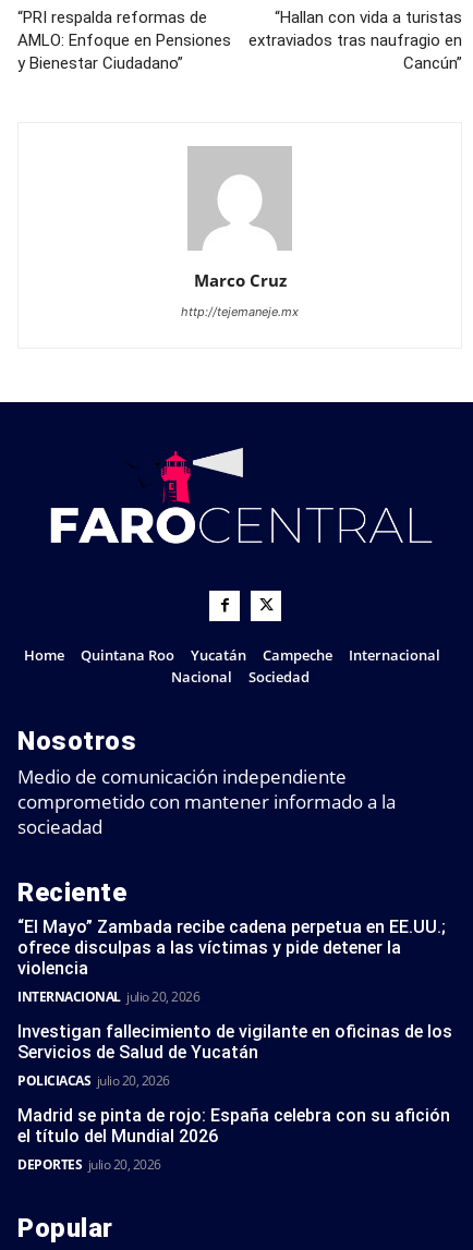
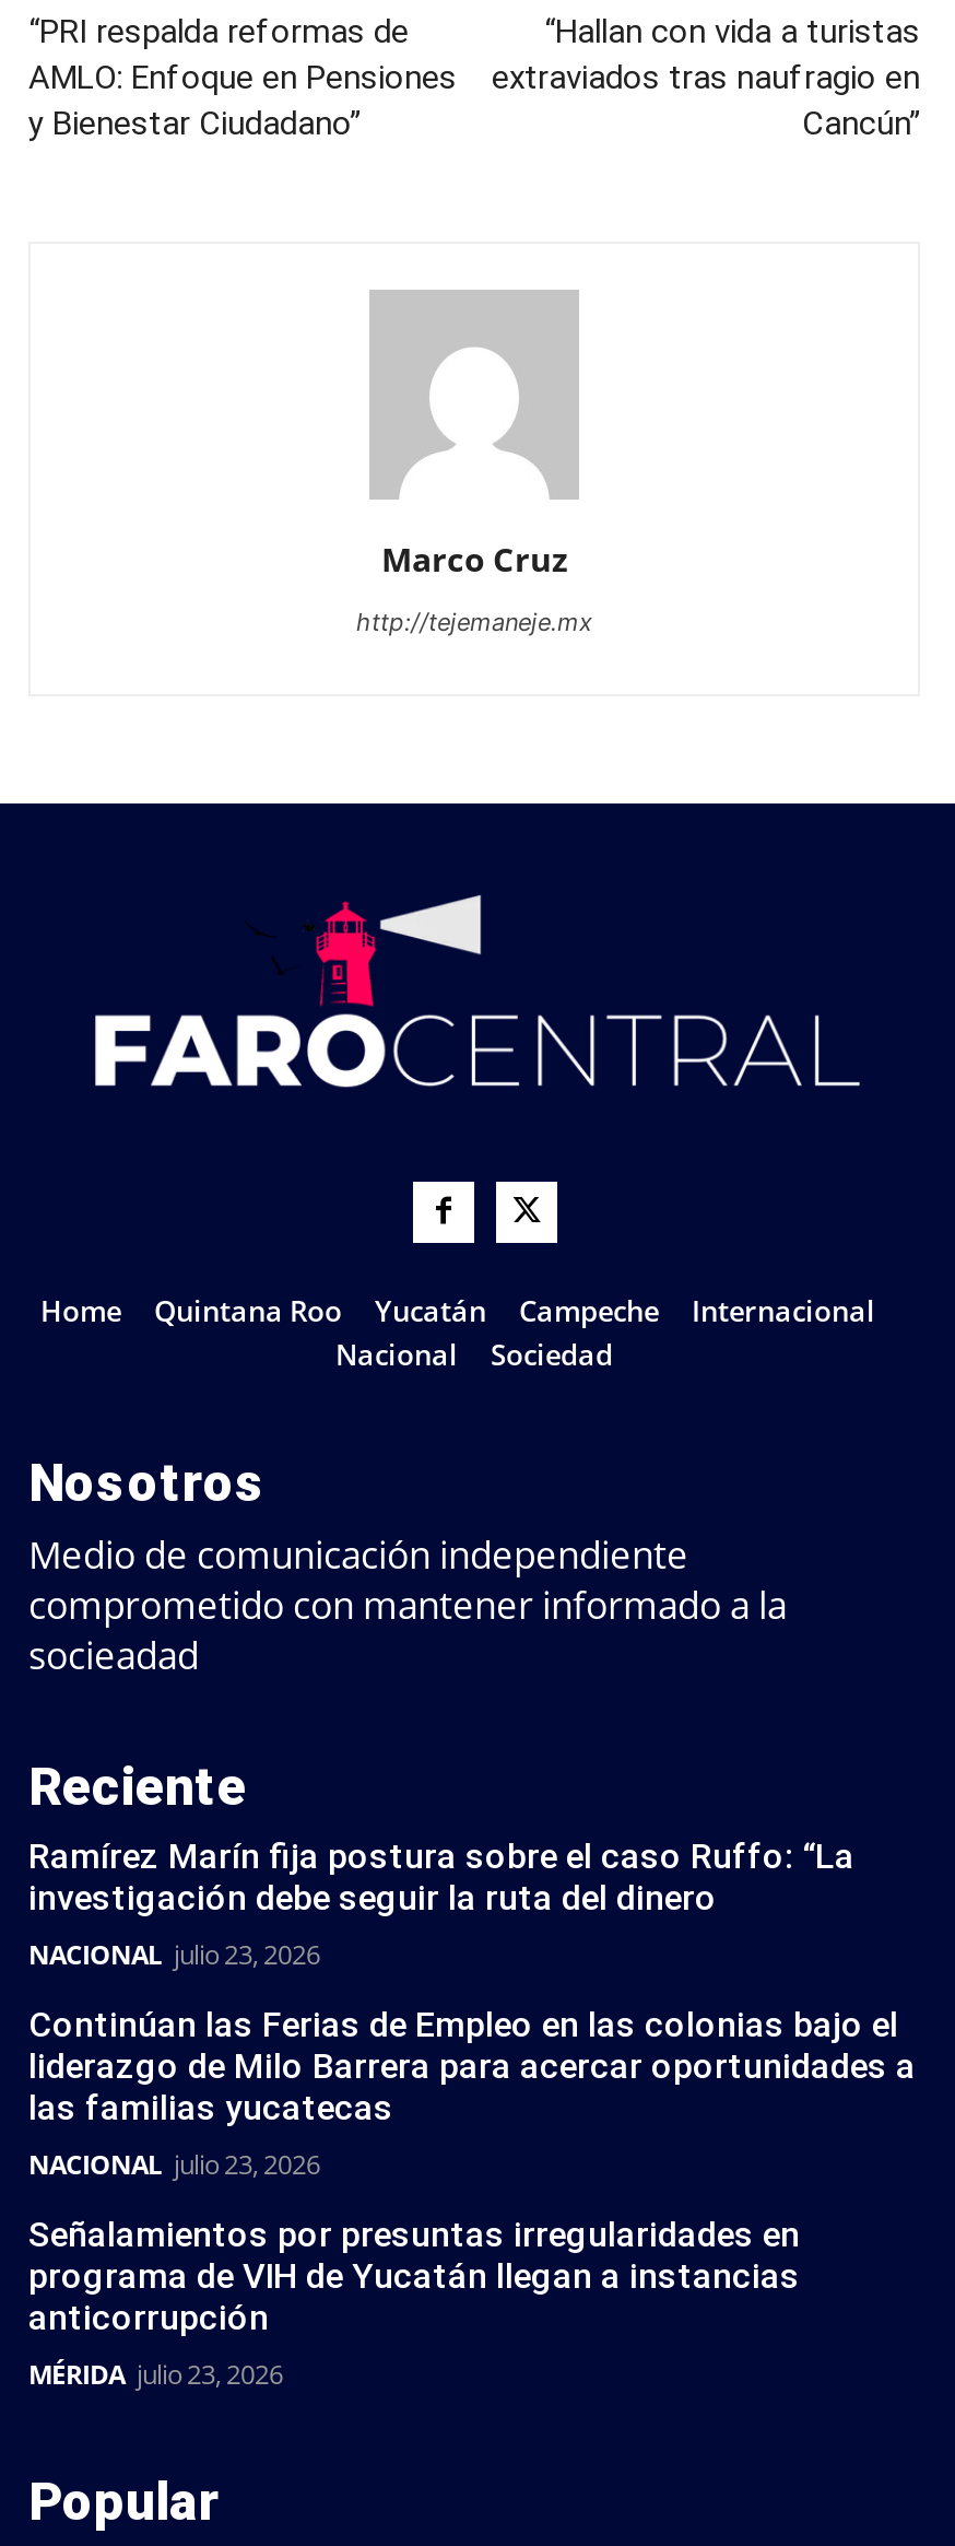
- “El Mayo” Zambada recibe cadena perpetua en EE.UU.;
- ofrece disculpas a las víctimas y pide detener la
- violencia
- INTERNACIONAL julio 20, 2026
+ Ramírez Marín fija postura sobre el caso Ruffo: “La
+ investigación debe seguir la ruta del dinero
+ NACIONAL julio 23, 2026

- Investigan fallecimiento de vigilante en oficinas de los
- Servicios de Salud de Yucatán
- POLICIACAS julio 20, 2026
+ Continúan las Ferias de Empleo en las colonias bajo el
+ liderazgo de Milo Barrera para acercar oportunidades a
+ las familias yucatecas
+ NACIONAL julio 23, 2026

- Madrid se pinta de rojo: España celebra con su afición
- el título del Mundial 2026
- DEPORTES julio 20, 2026
+ Señalamientos por presuntas irregularidades en
+ programa de VIH de Yucatán llegan a instancias
+ anticorrupción
+ MÉRIDA julio 23, 2026
